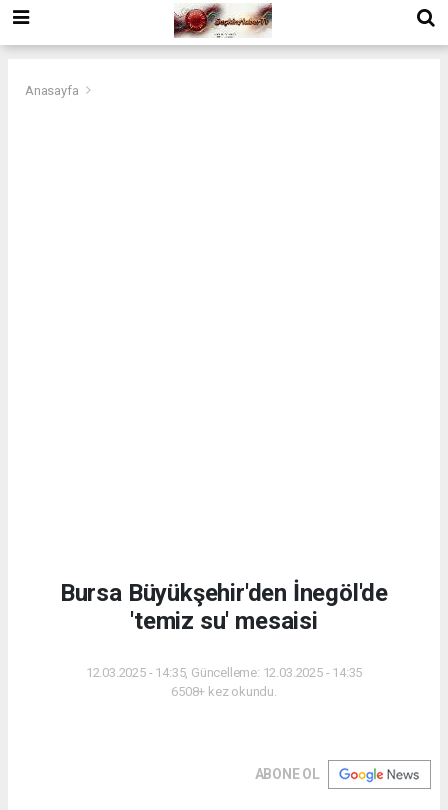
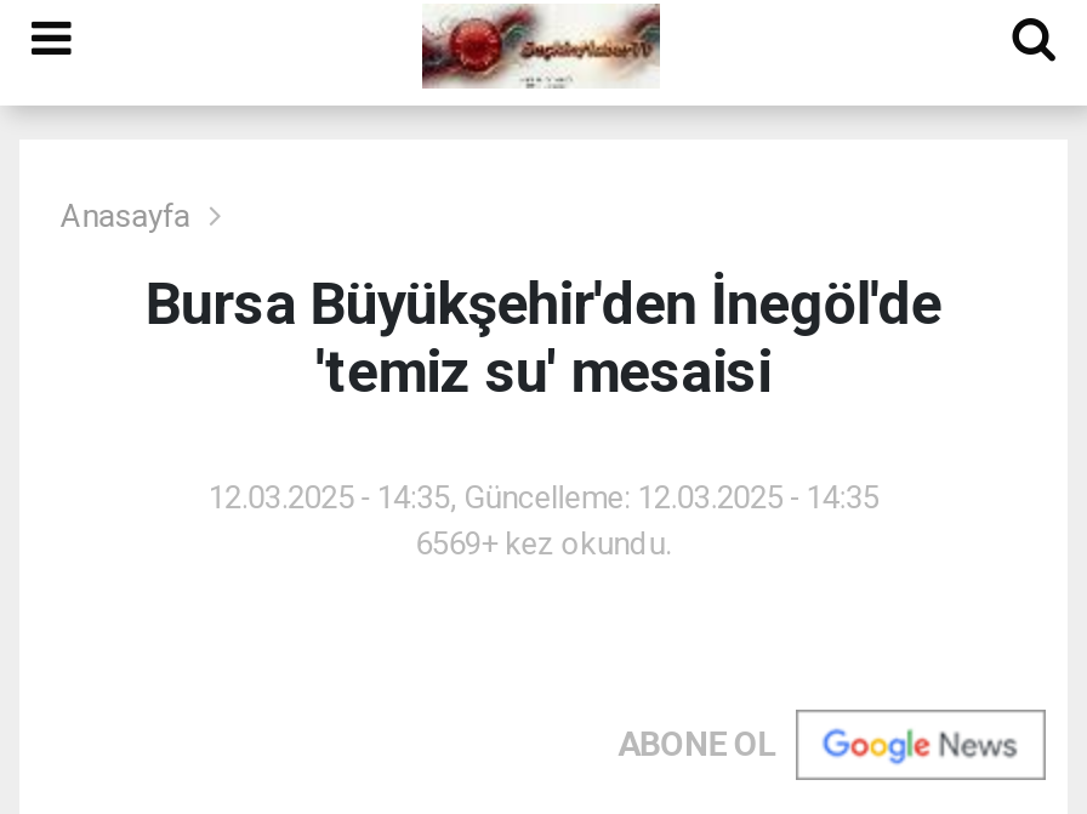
- 6508+ kez okundu.
+ 6569+ kez okundu.
